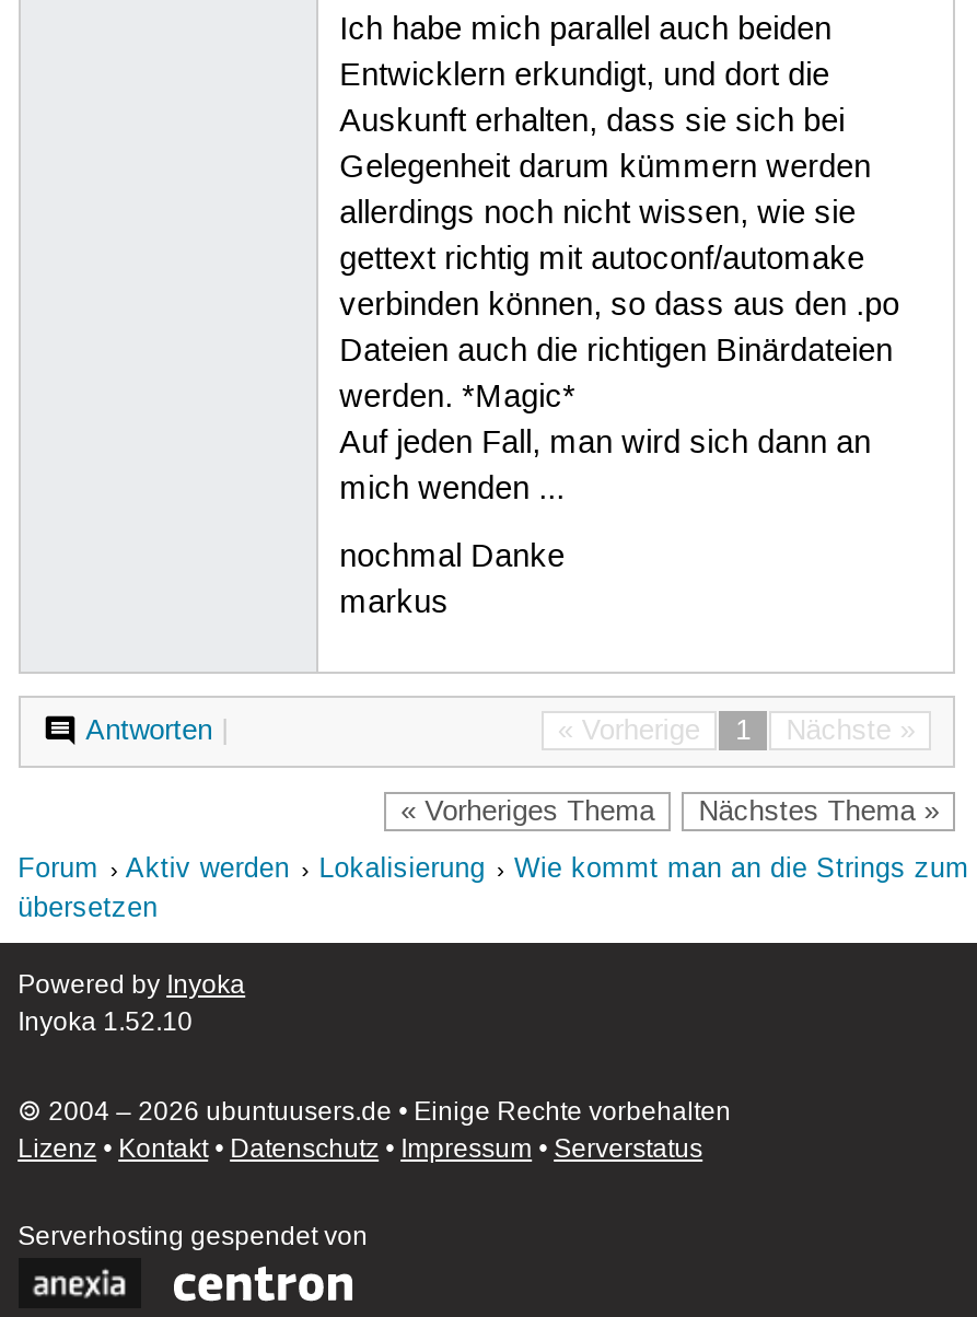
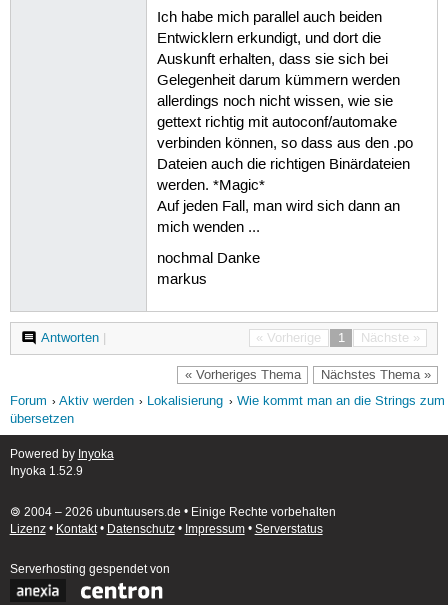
- Inyoka 1.52.10
+ Inyoka 1.52.9
